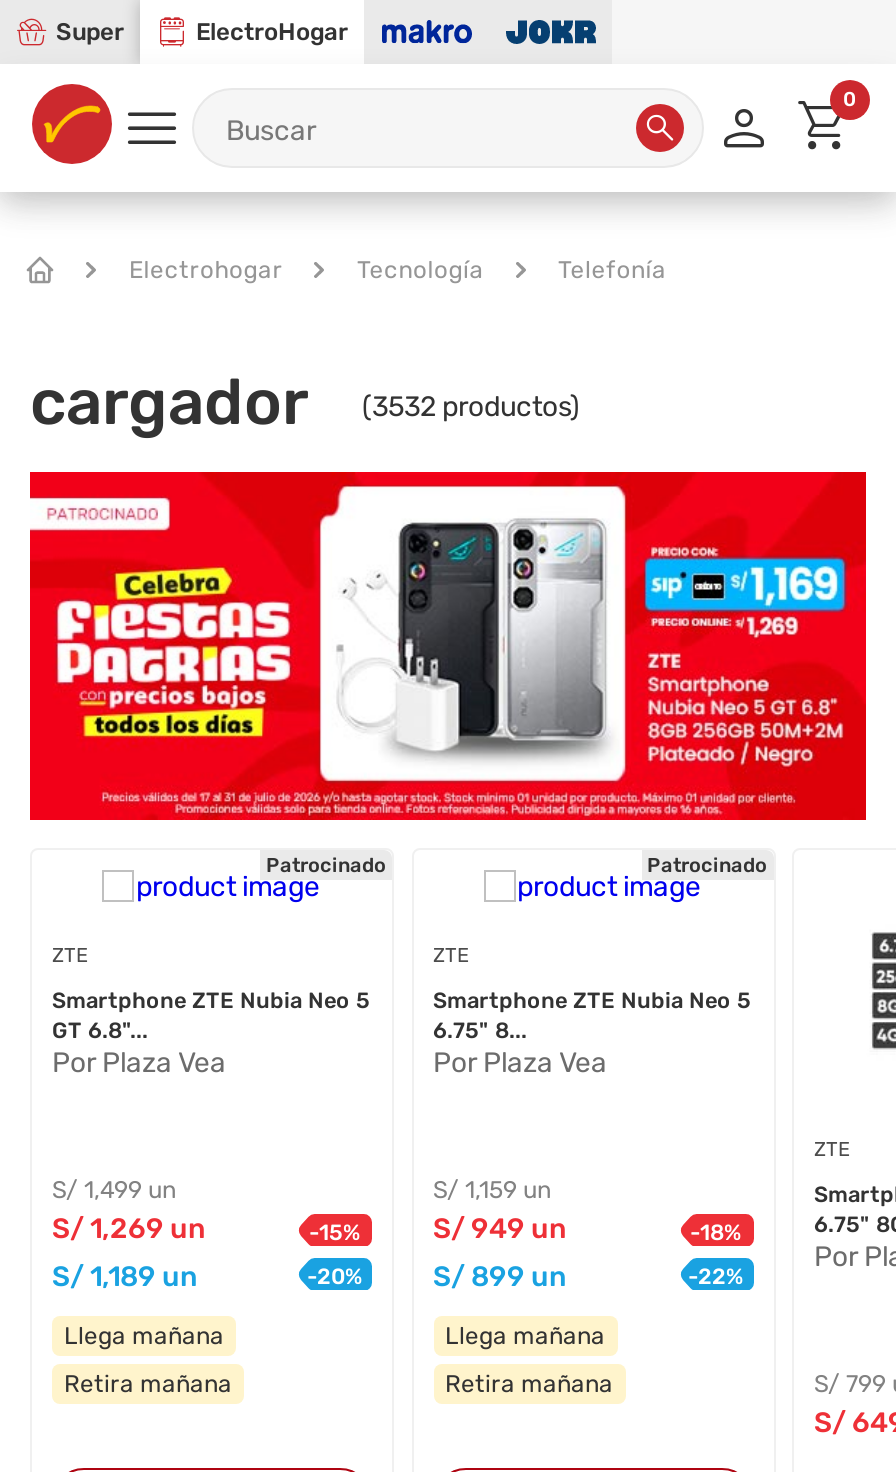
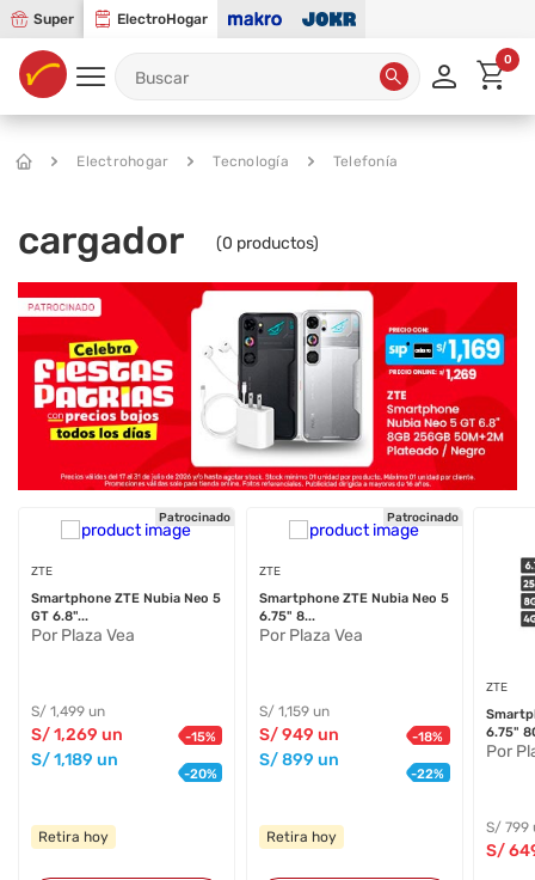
- cargador (3532 productos)
+ cargador (0 productos)

- Llega mañana
- Retira mañana
+ Retira hoy

- Llega mañana
- Retira mañana
+ Retira hoy
